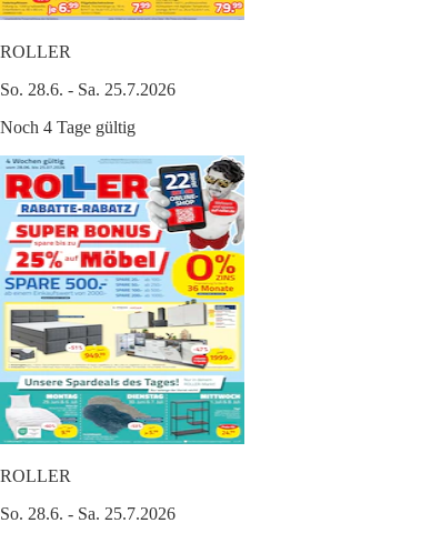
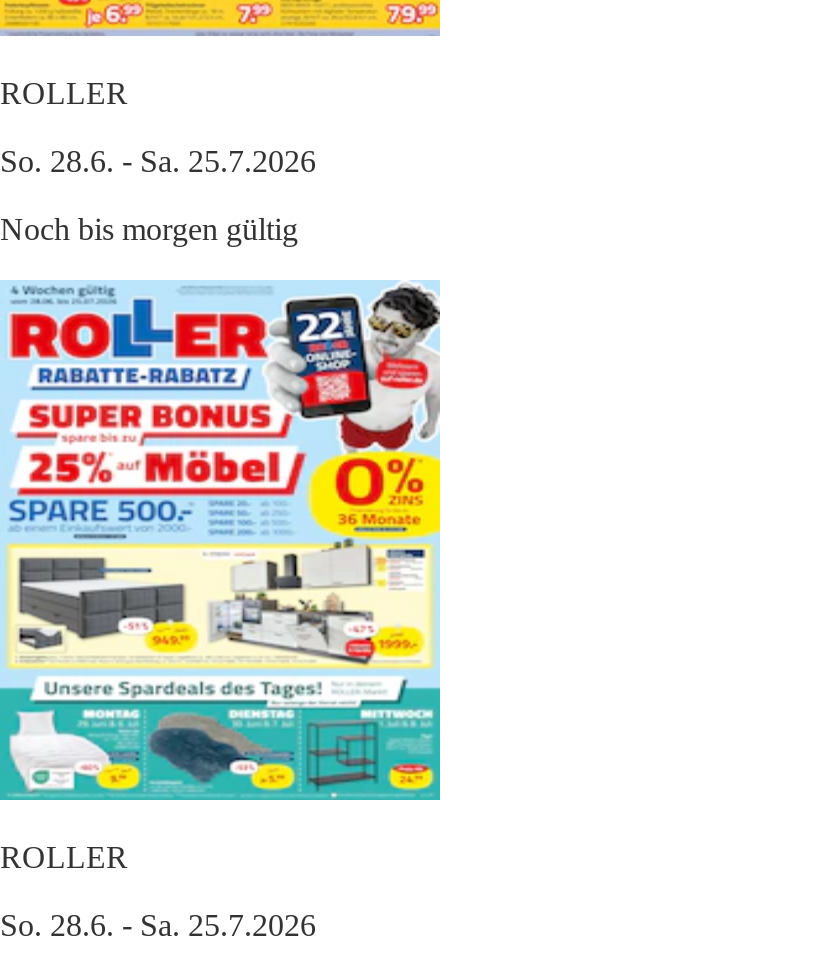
- Noch 4 Tage gültig
+ Noch bis morgen gültig
